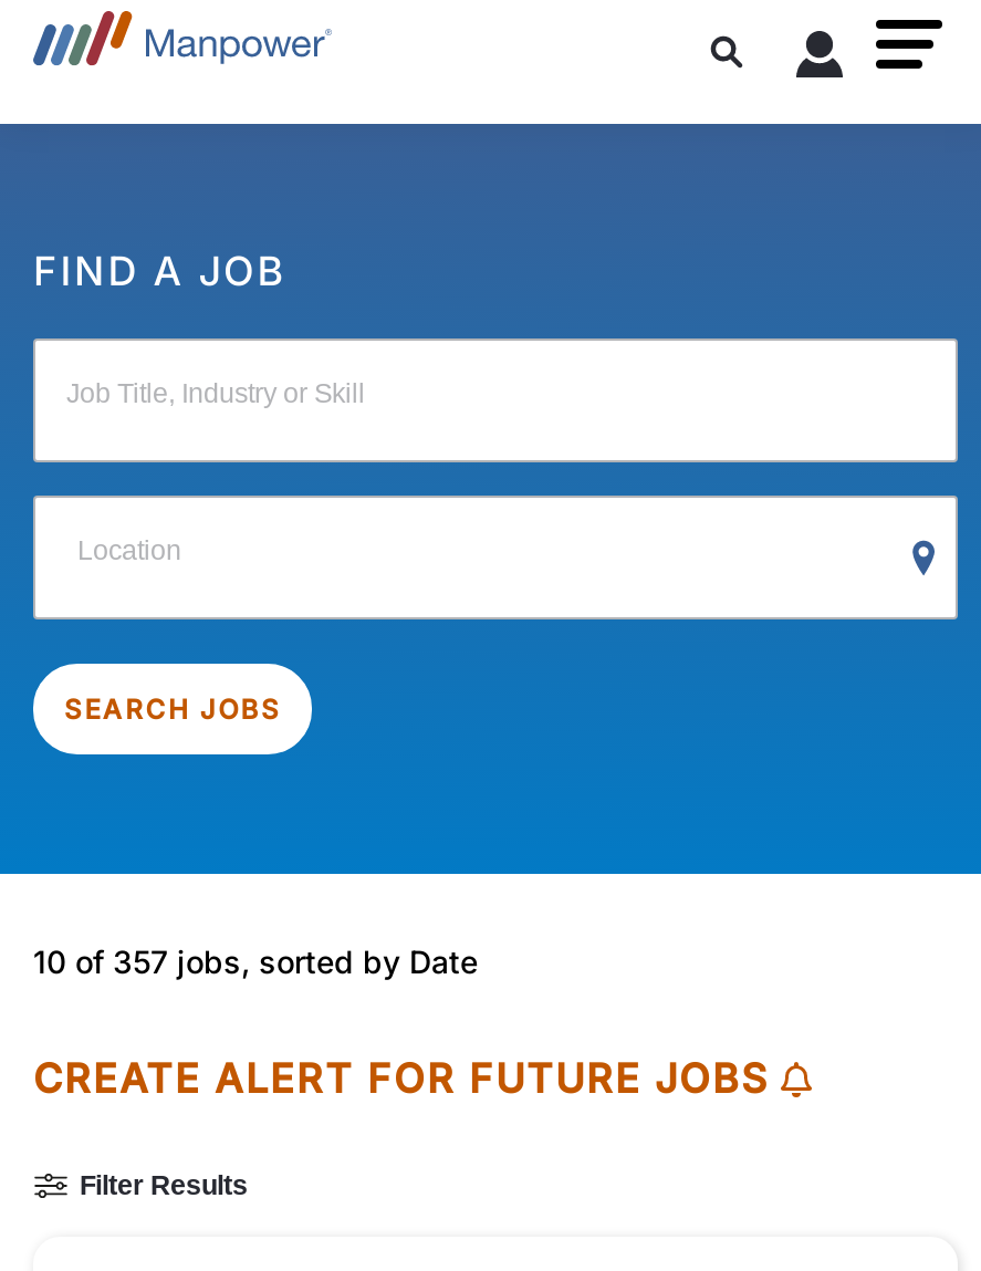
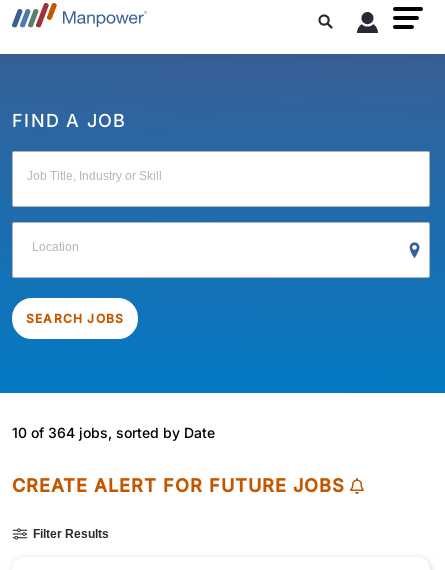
- 10 of 357 jobs, sorted by Date
+ 10 of 364 jobs, sorted by Date
